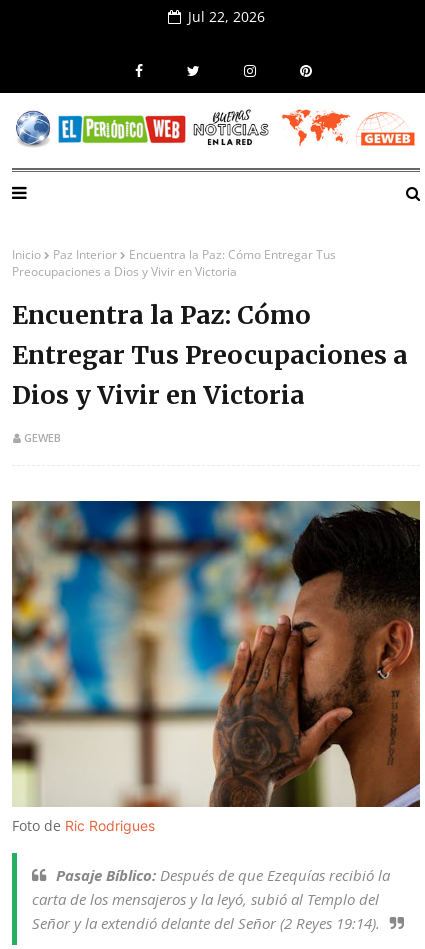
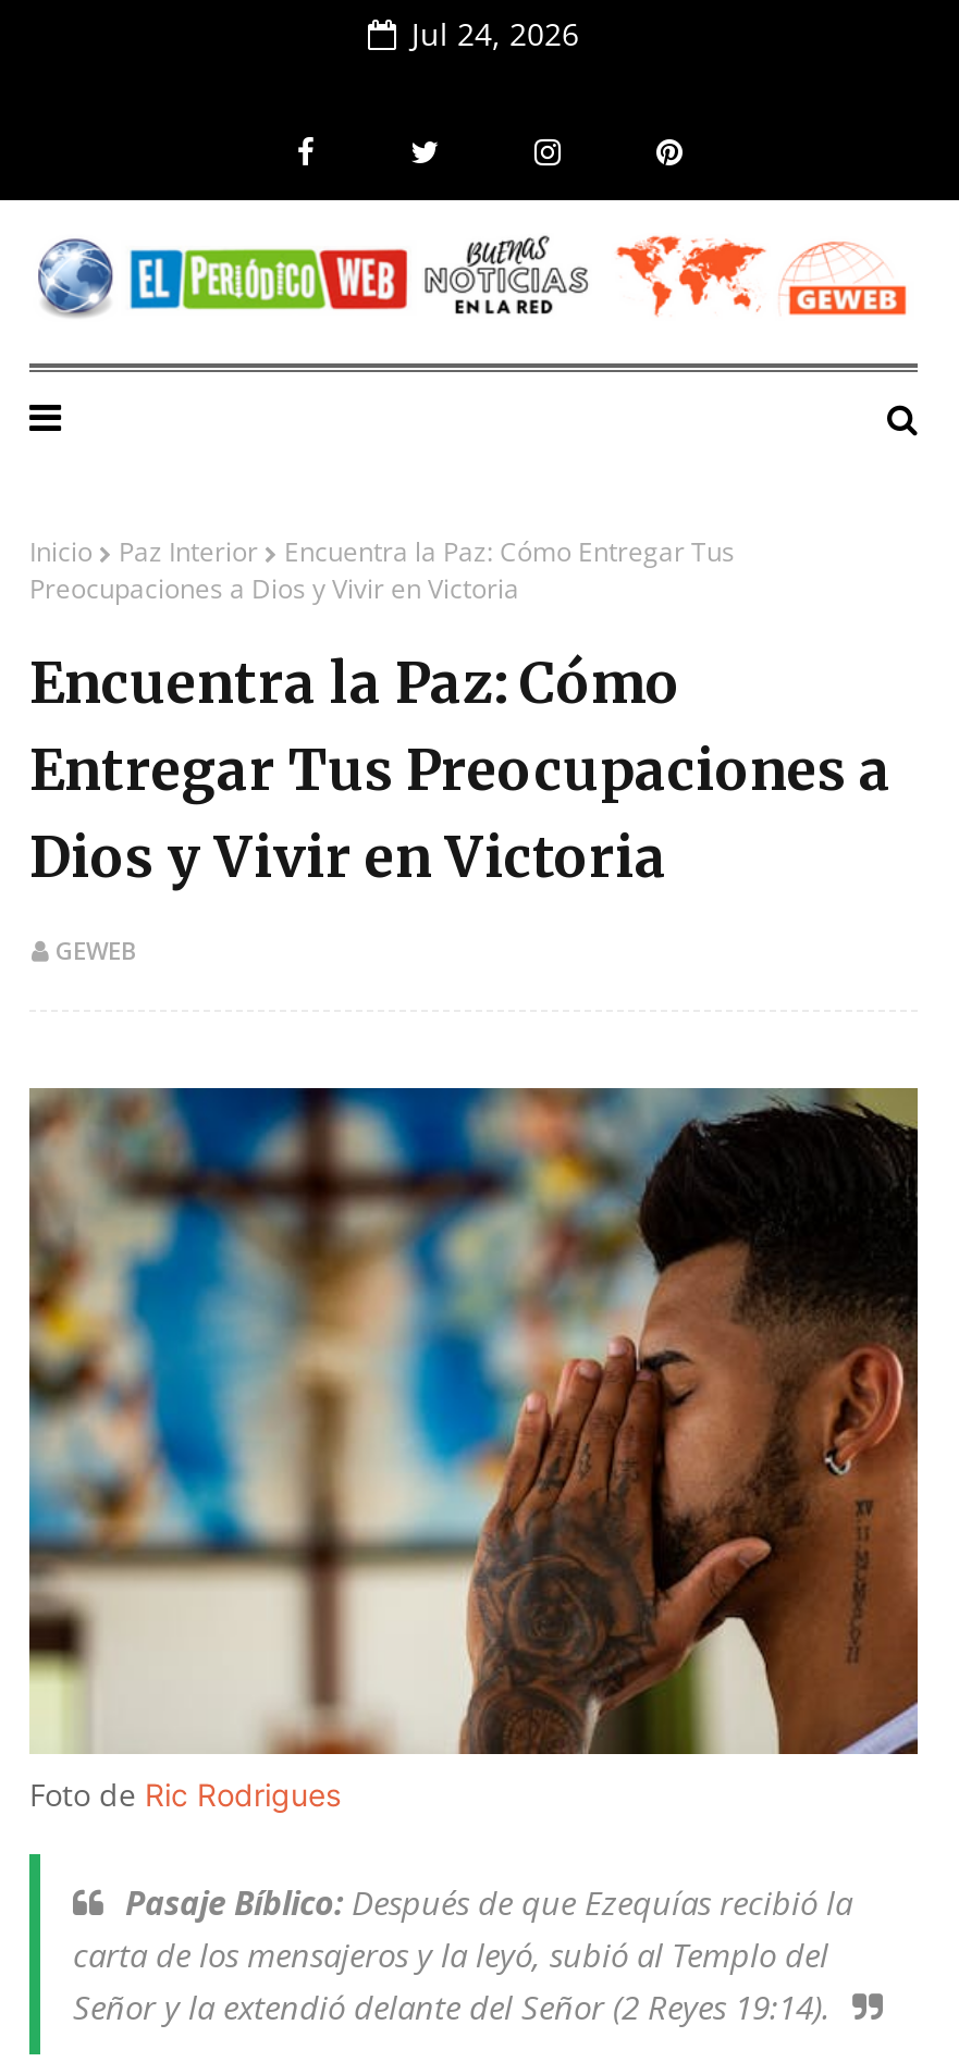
- Jul 22, 2026
+ Jul 24, 2026
